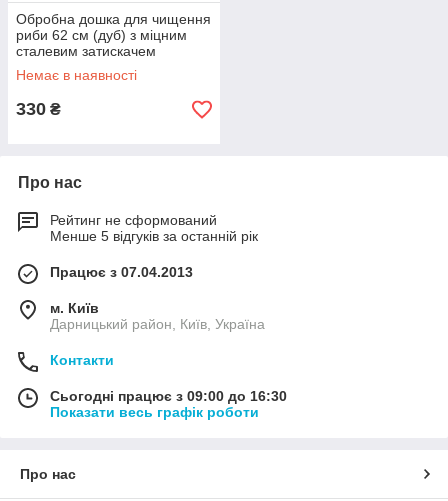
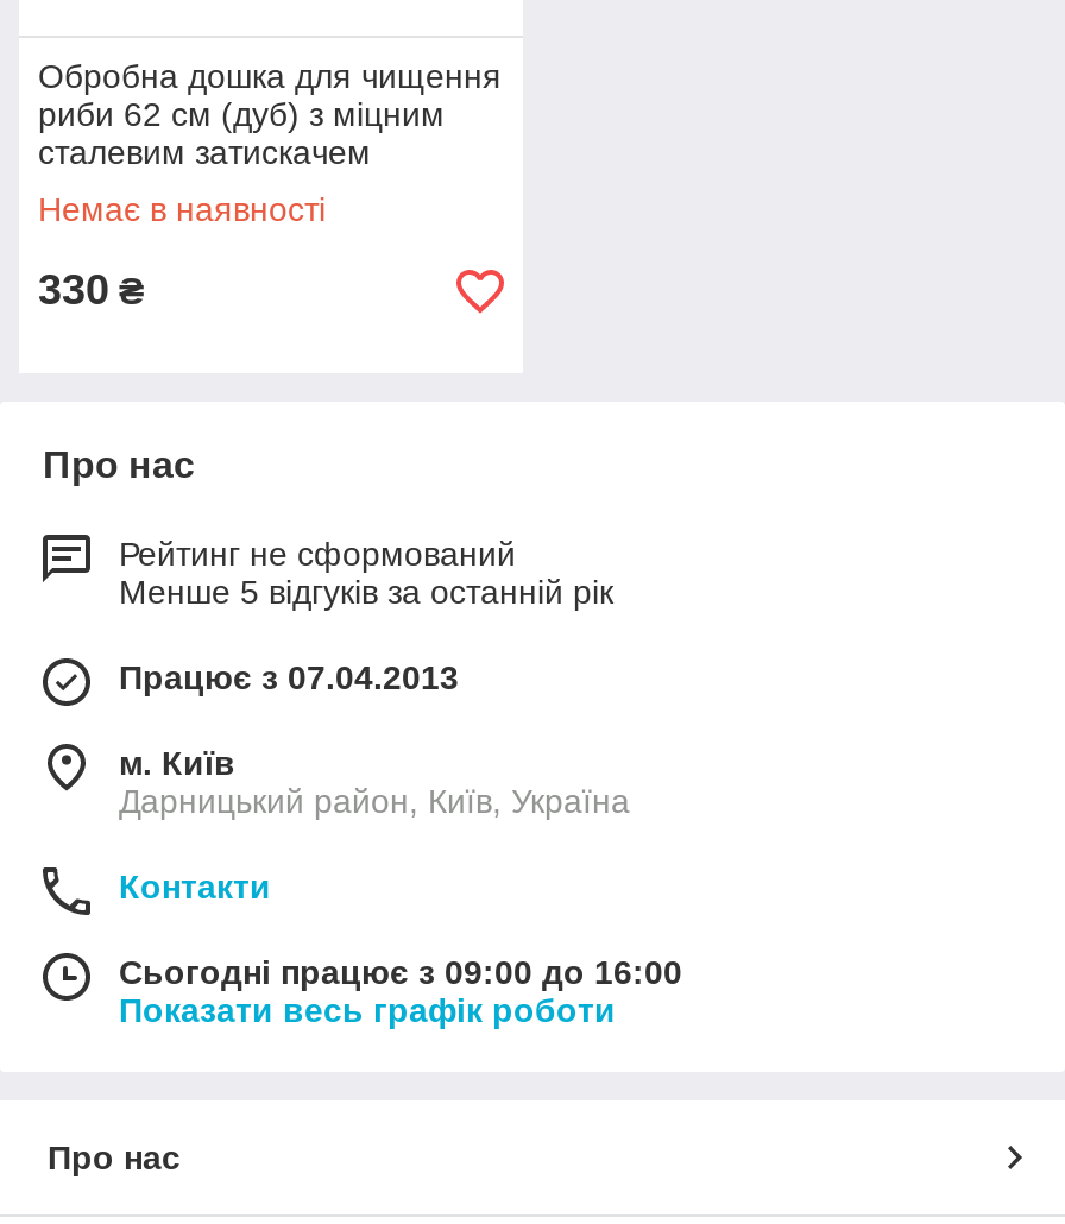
- Сьогодні працює з 09:00 до 16:30
+ Сьогодні працює з 09:00 до 16:00
